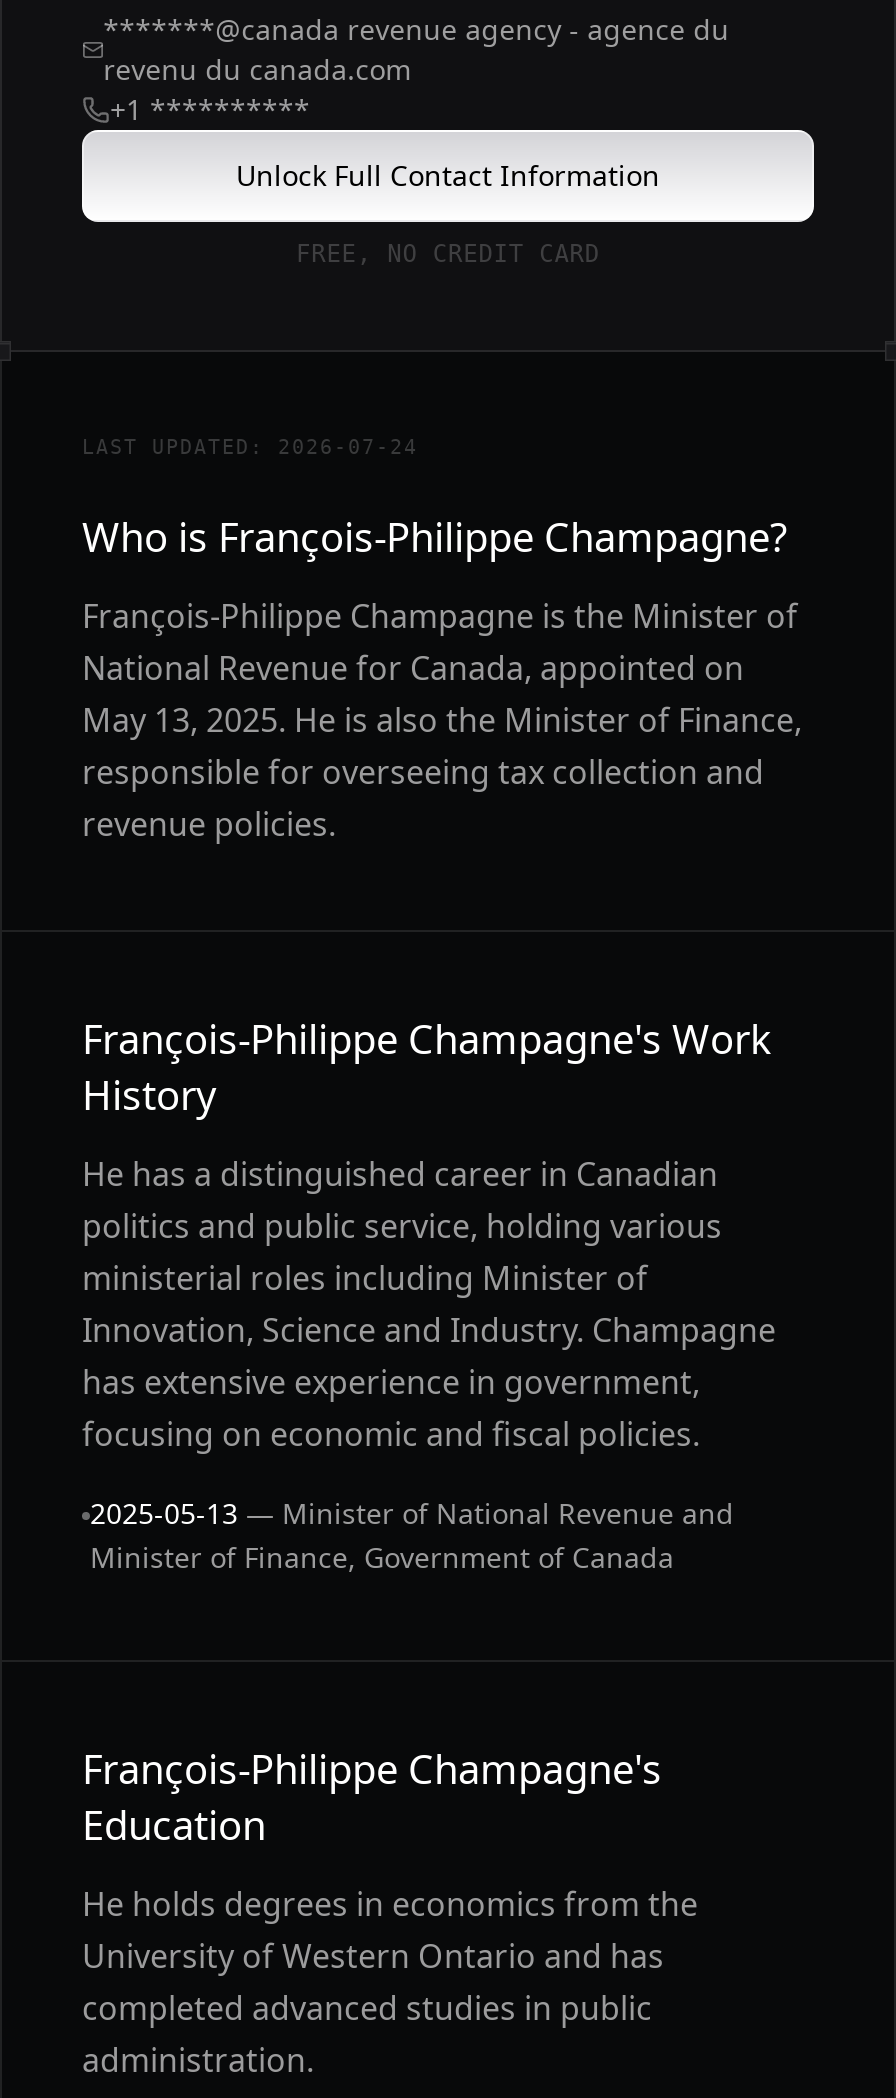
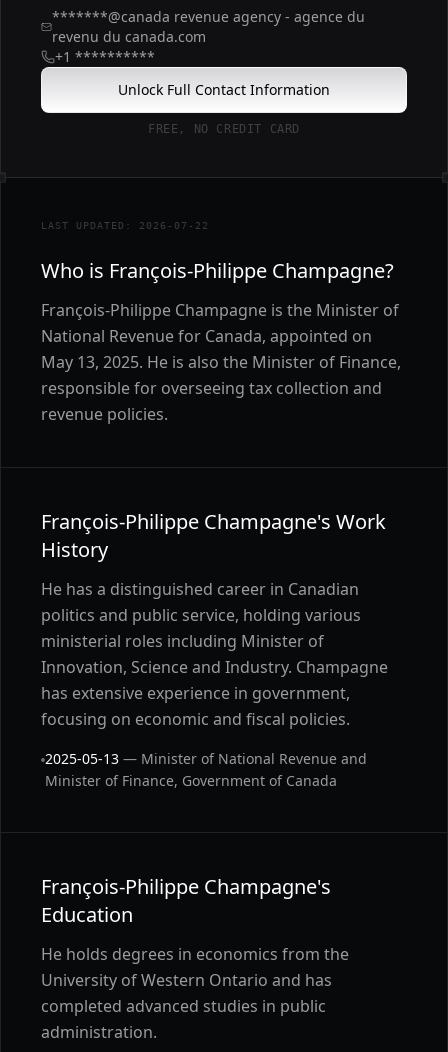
- LAST UPDATED: 2026-07-24
+ LAST UPDATED: 2026-07-22
